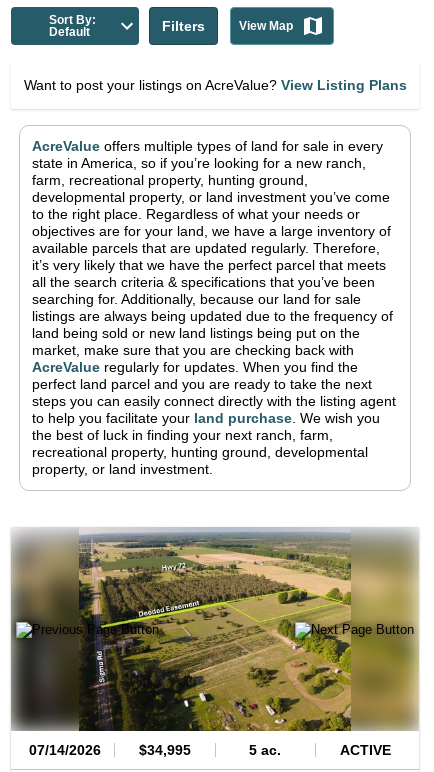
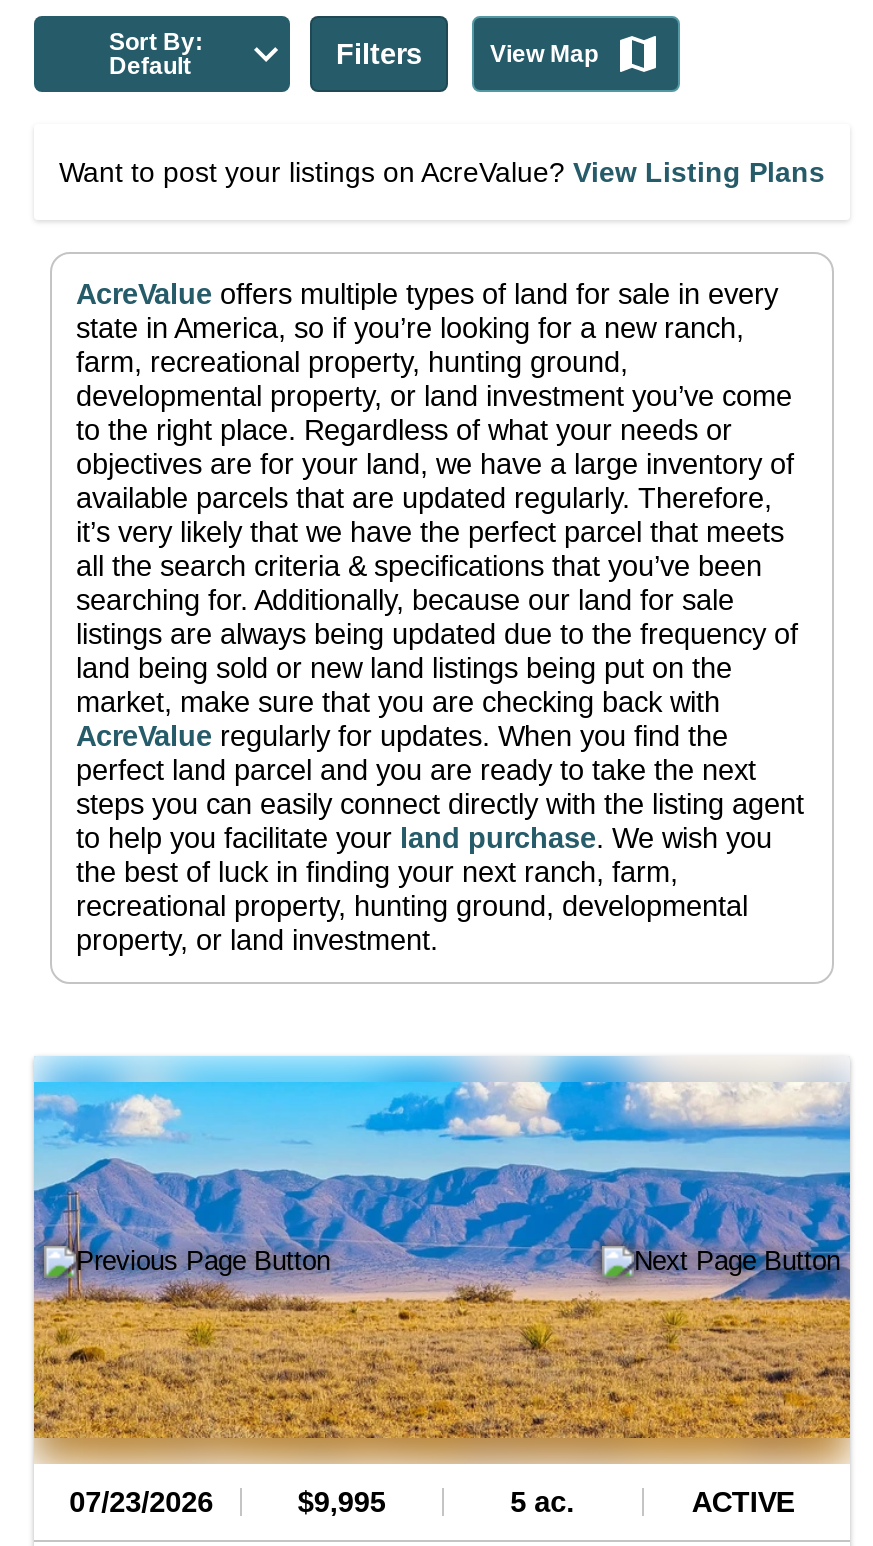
- [image]
- 07/14/2026
+ [image]
+ 07/23/2026

- $34,995
+ $9,995
